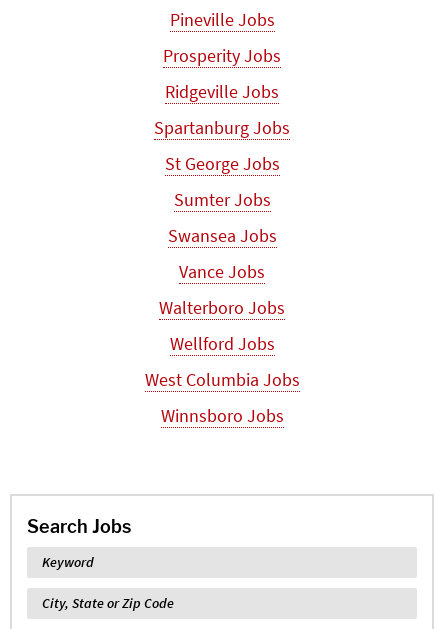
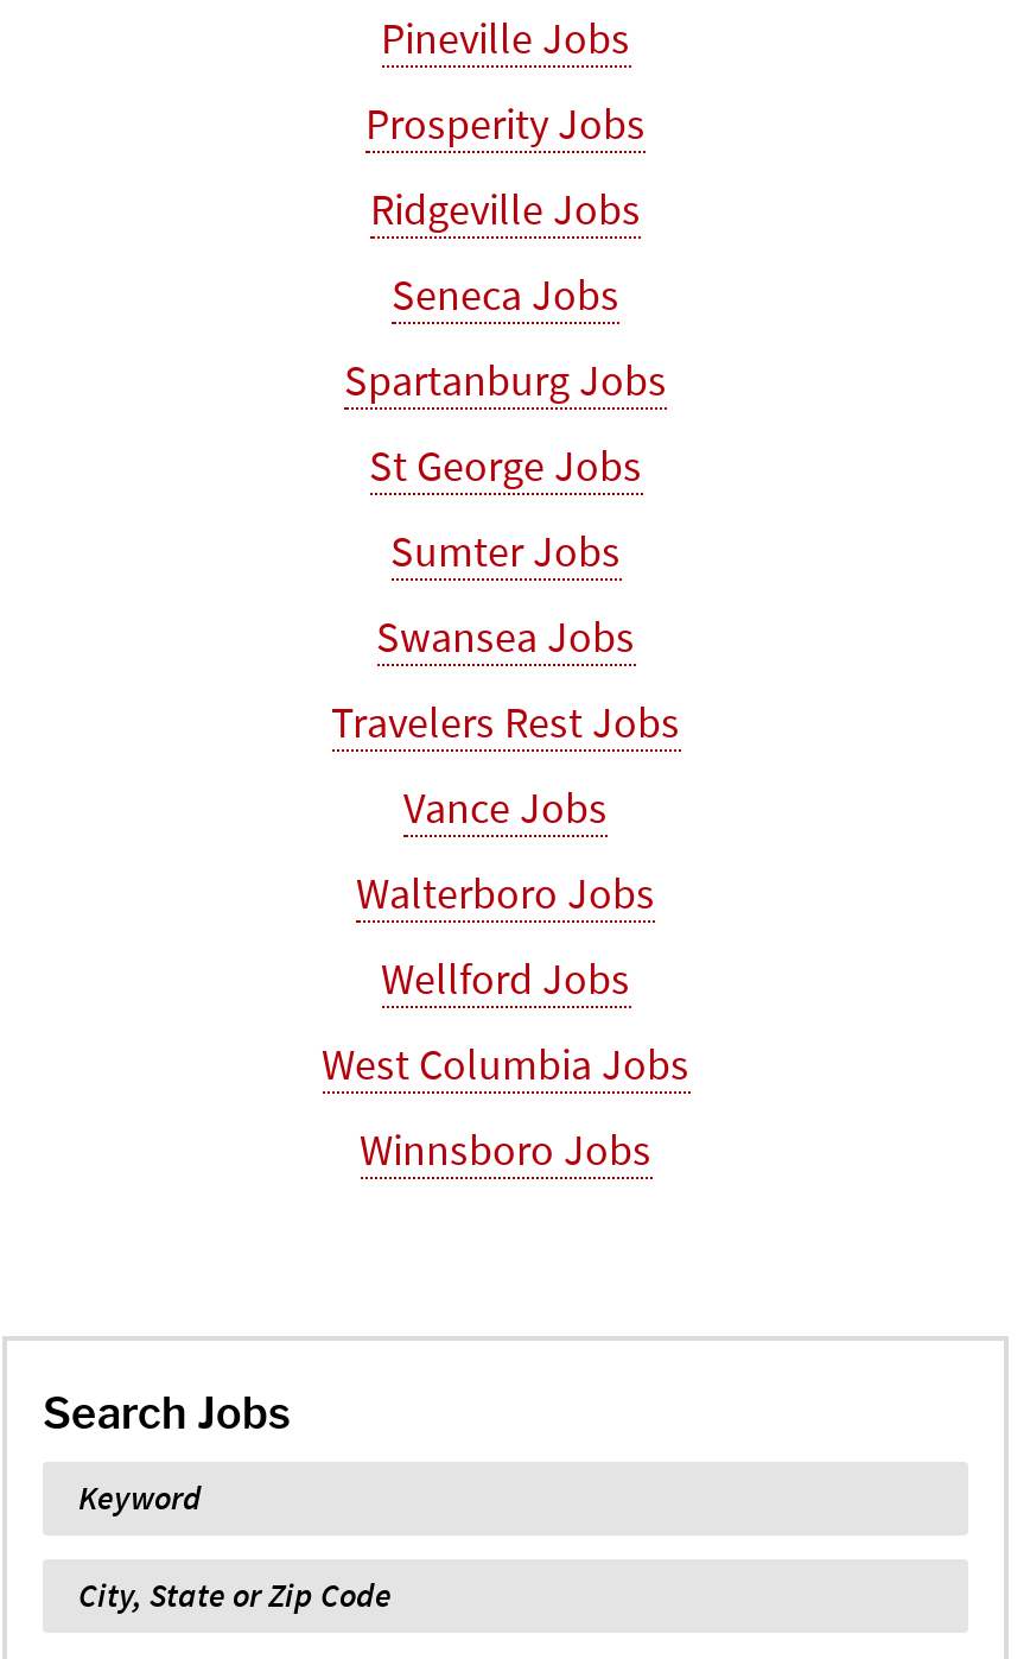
+ Seneca Jobs

+ Travelers Rest Jobs
